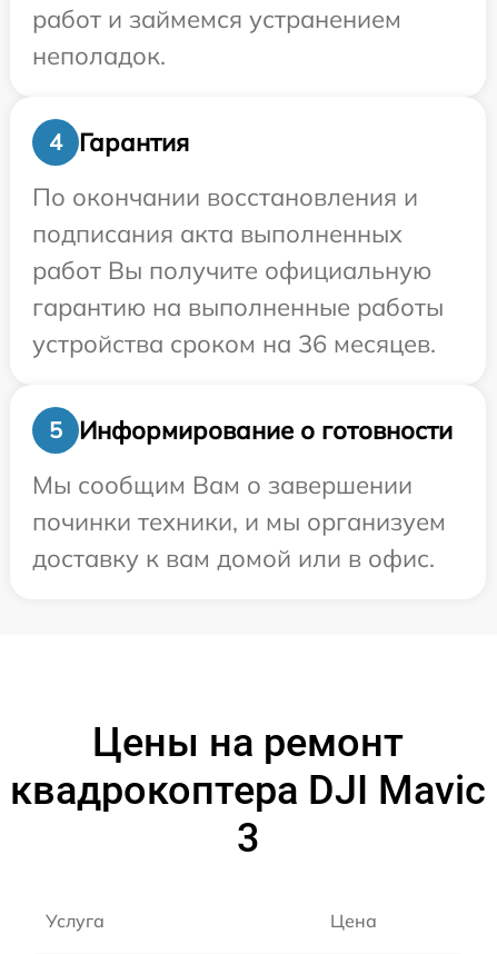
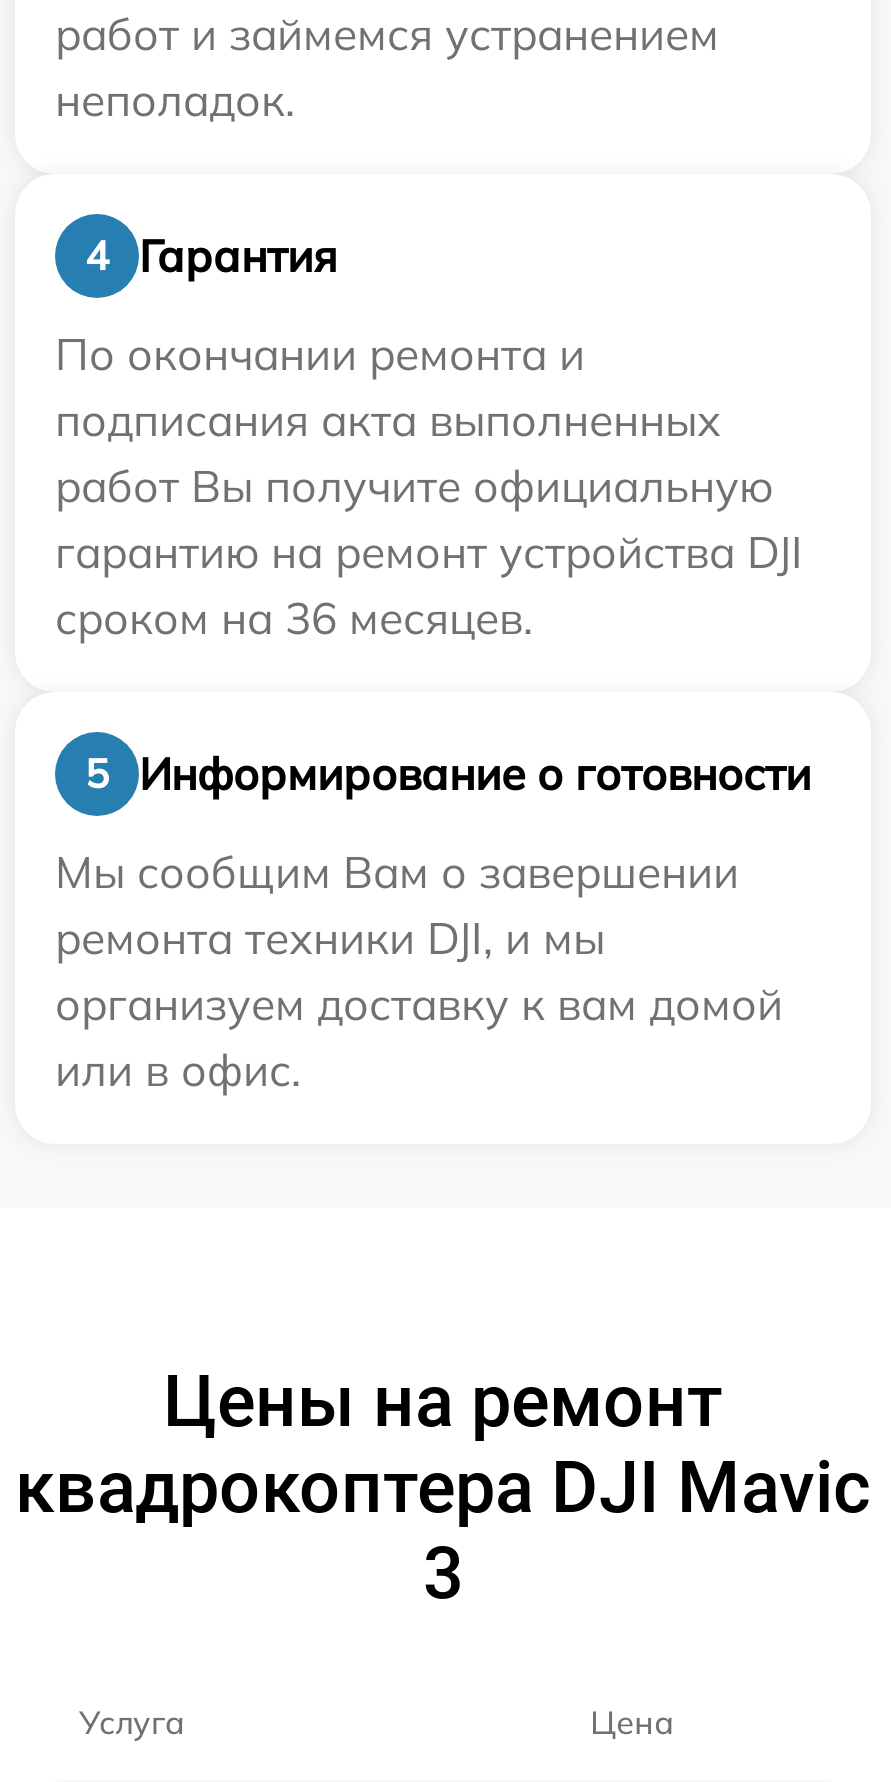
- По окончании восстановления и
+ По окончании ремонта и

- гарантию на выполненные работы
- устройства сроком на 36 месяцев.
+ гарантию на ремонт устройства DJI
+ сроком на 36 месяцев.

- починки техники, и мы организуем
- доставку к вам домой или в офис.
+ ремонта техники DJI, и мы
+ организуем доставку к вам домой
+ или в офис.
